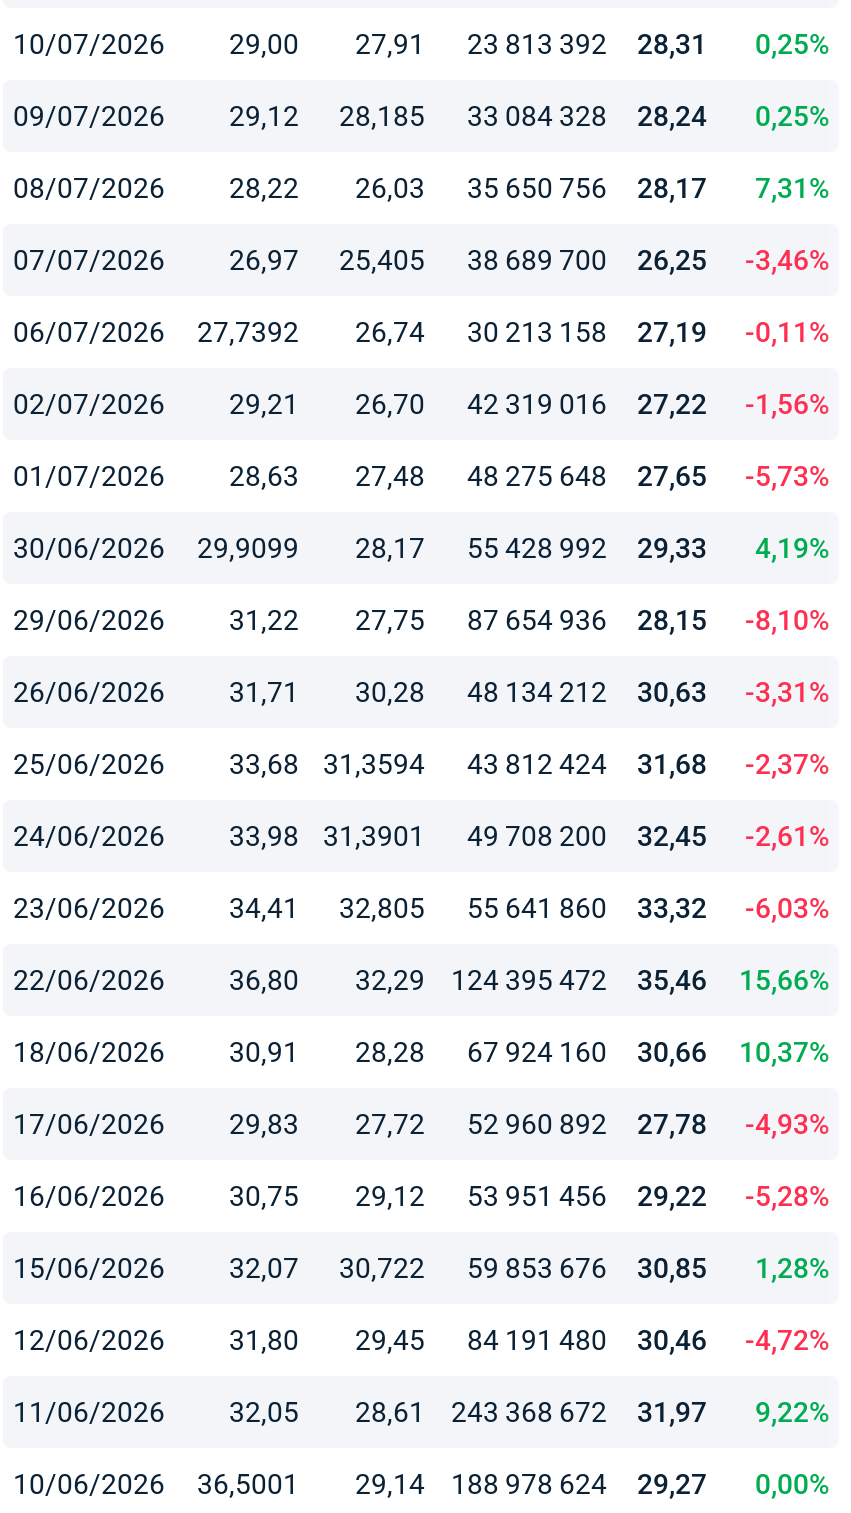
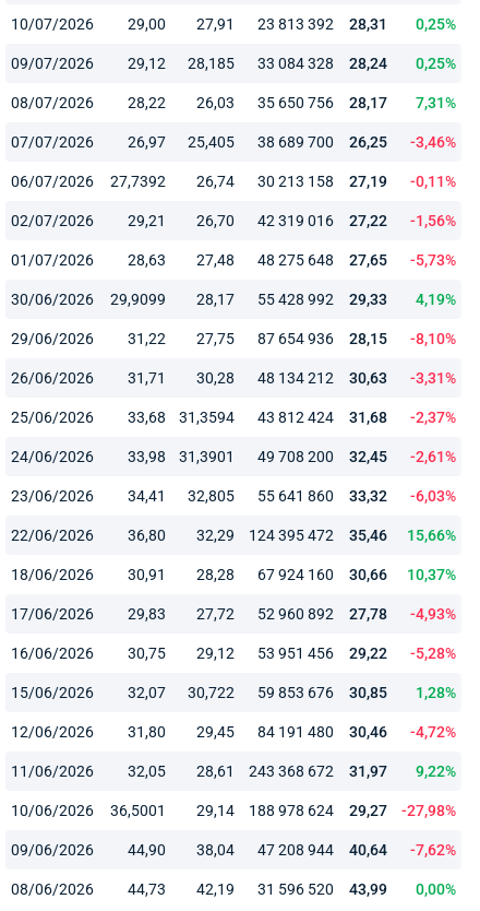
+ -27,98%
+ 09/06/2026
+ 44,90
+ 38,04
+ 47 208 944
+ 40,64
+ -7,62%
+ 08/06/2026
+ 44,73
+ 42,19
+ 31 596 520
+ 43,99
